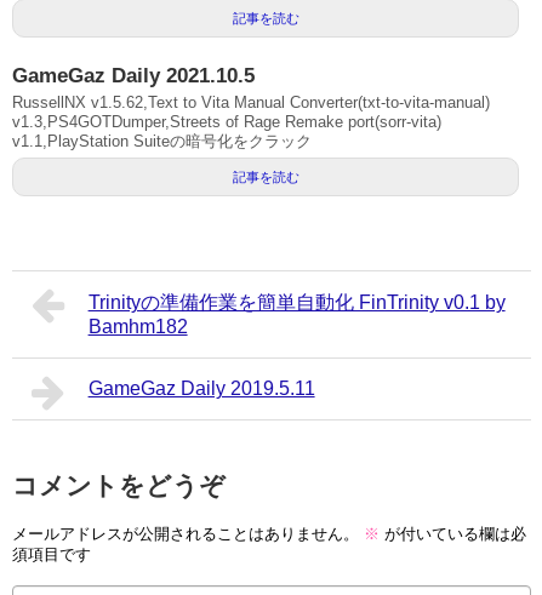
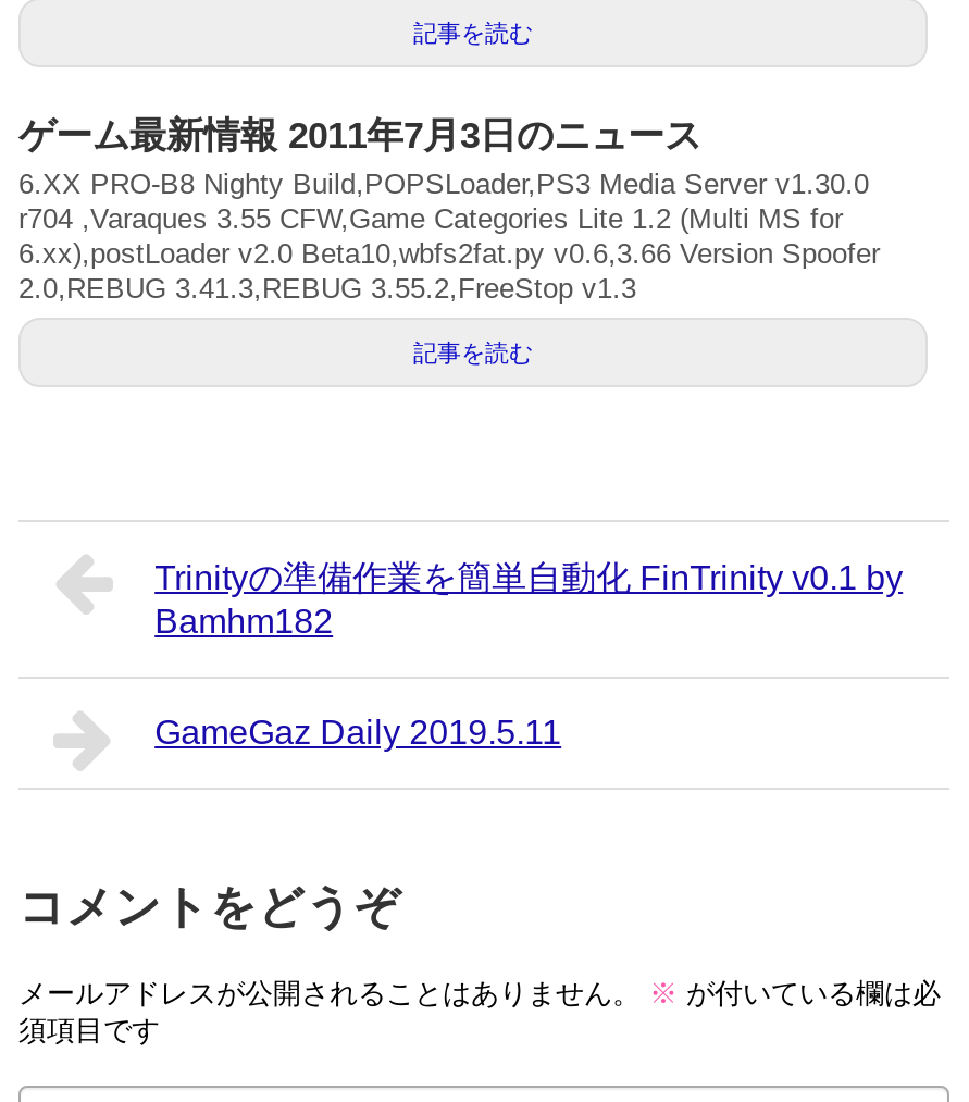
- GameGaz Daily 2021.10.5
- RussellNX v1.5.62,Text to Vita Manual Converter(txt-to-vita-manual)
- v1.3,PS4GOTDumper,Streets of Rage Remake port(sorr-vita)
- v1.1,PlayStation Suiteの暗号化をクラック
+ ゲーム最新情報 2011年7月3日のニュース
+ 6.XX PRO-B8 Nighty Build,POPSLoader,PS3 Media Server v1.30.0
+ r704 ,Varaques 3.55 CFW,Game Categories Lite 1.2 (Multi MS for
+ 6.xx),postLoader v2.0 Beta10,wbfs2fat.py v0.6,3.66 Version Spoofer
+ 2.0,REBUG 3.41.3,REBUG 3.55.2,FreeStop v1.3
